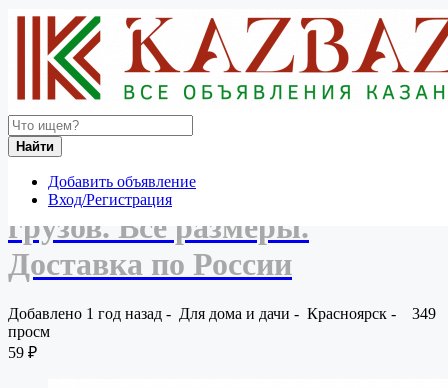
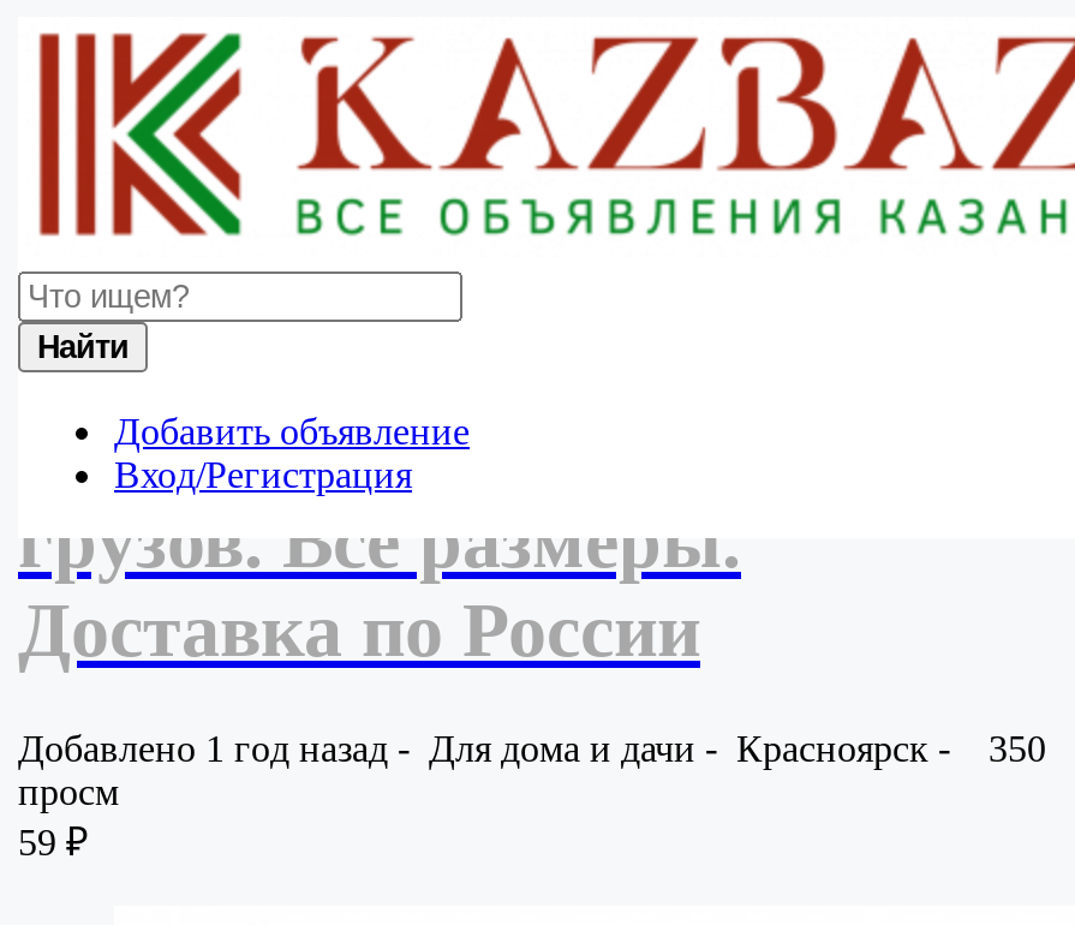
- Добавлено 1 год назад - Для дома и дачи - Красноярск - 349
+ Добавлено 1 год назад - Для дома и дачи - Красноярск - 350
